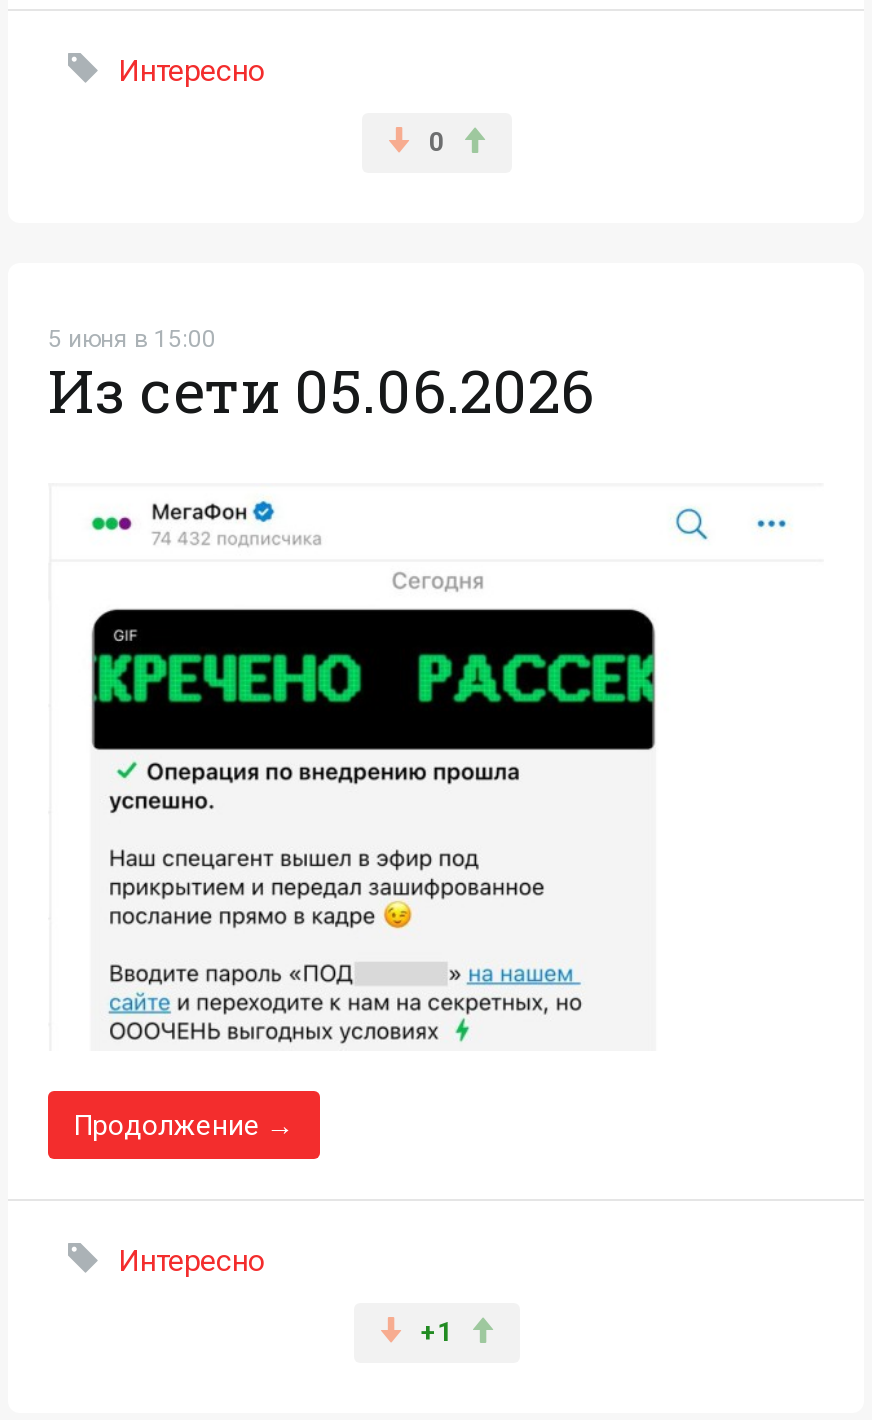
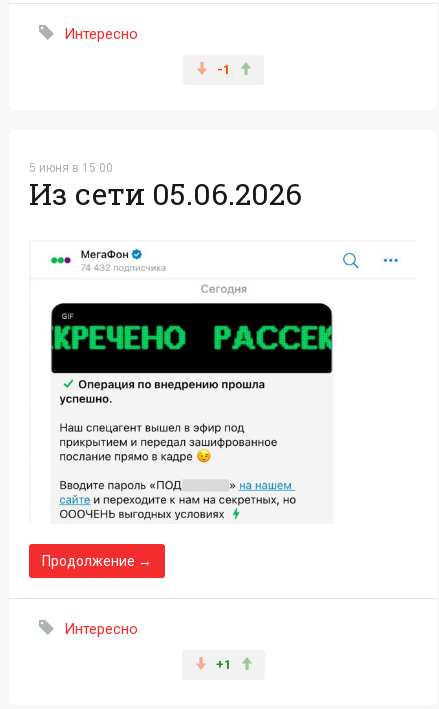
- 0
+ -1
